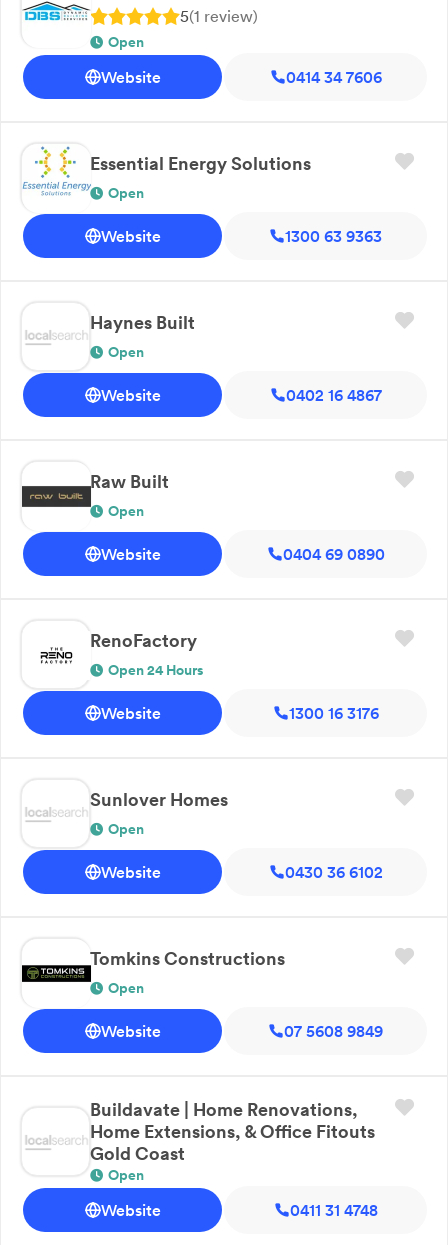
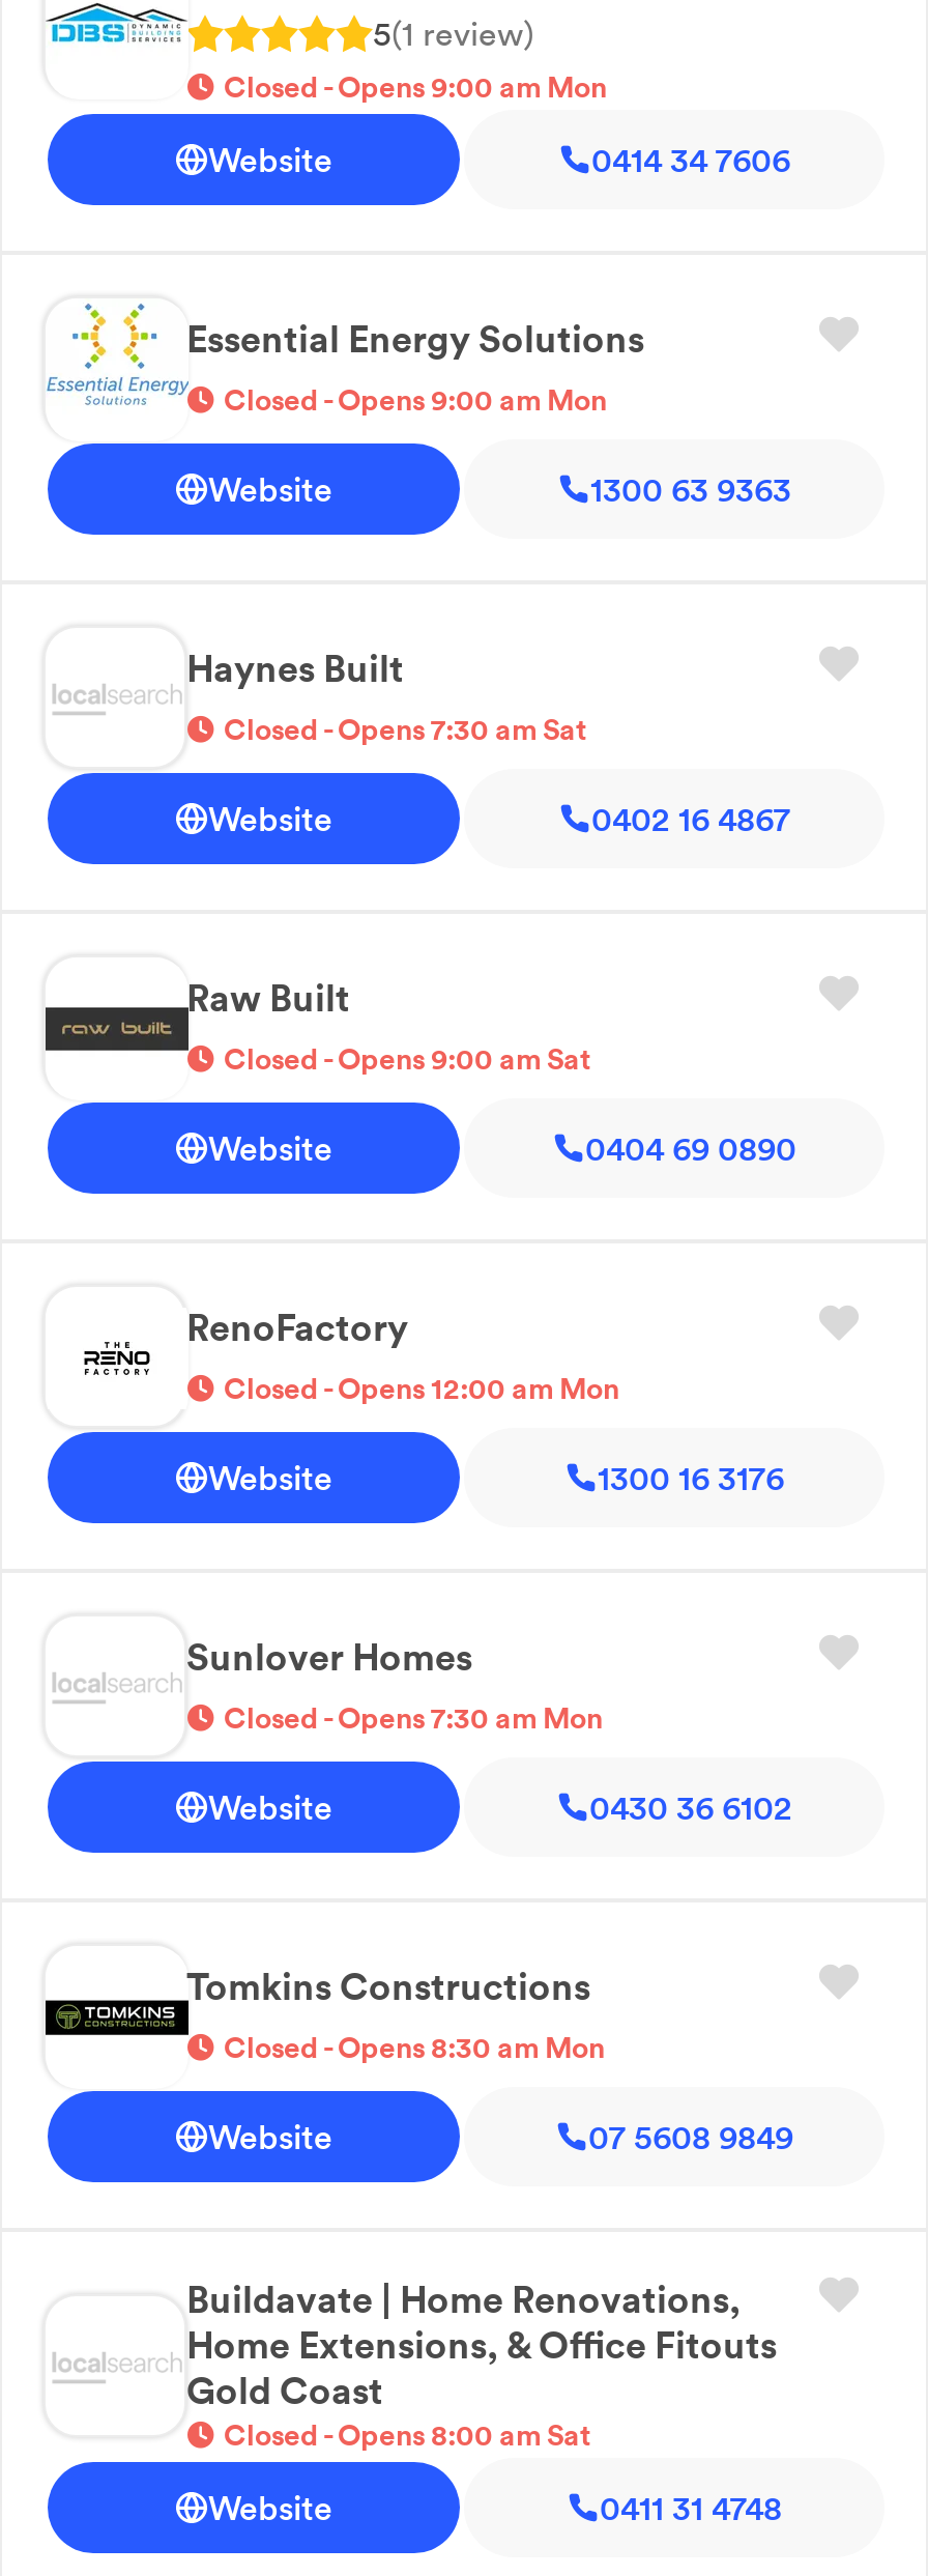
- Open
+ Closed - Opens 9:00 am Mon

- Open
+ Closed - Opens 9:00 am Mon

- Open
+ Closed - Opens 7:30 am Sat

- Open
+ Closed - Opens 9:00 am Sat

- Open 24 Hours
+ Closed - Opens 12:00 am Mon

- Open
+ Closed - Opens 7:30 am Mon

- Open
+ Closed - Opens 8:30 am Mon

- Open
+ Closed - Opens 8:00 am Sat
